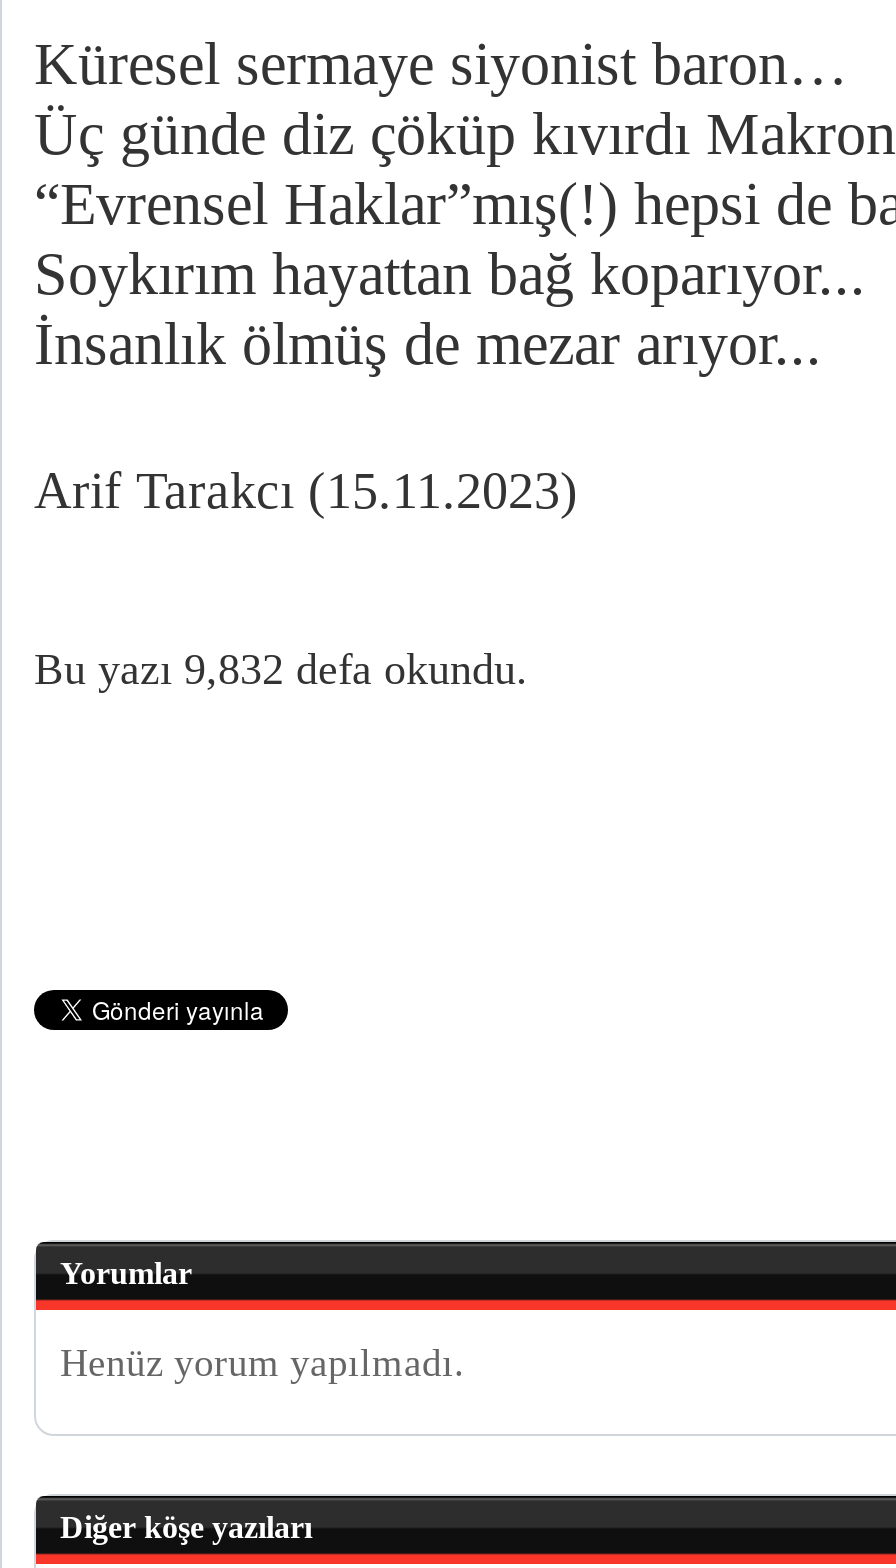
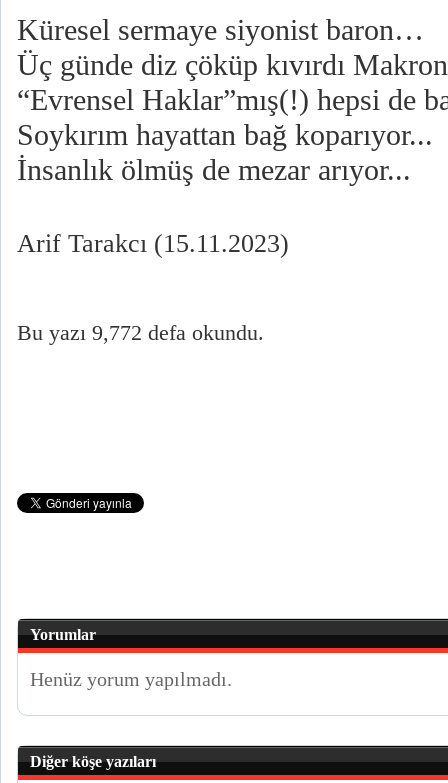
- Bu yazı 9,832 defa okundu.
+ Bu yazı 9,772 defa okundu.
